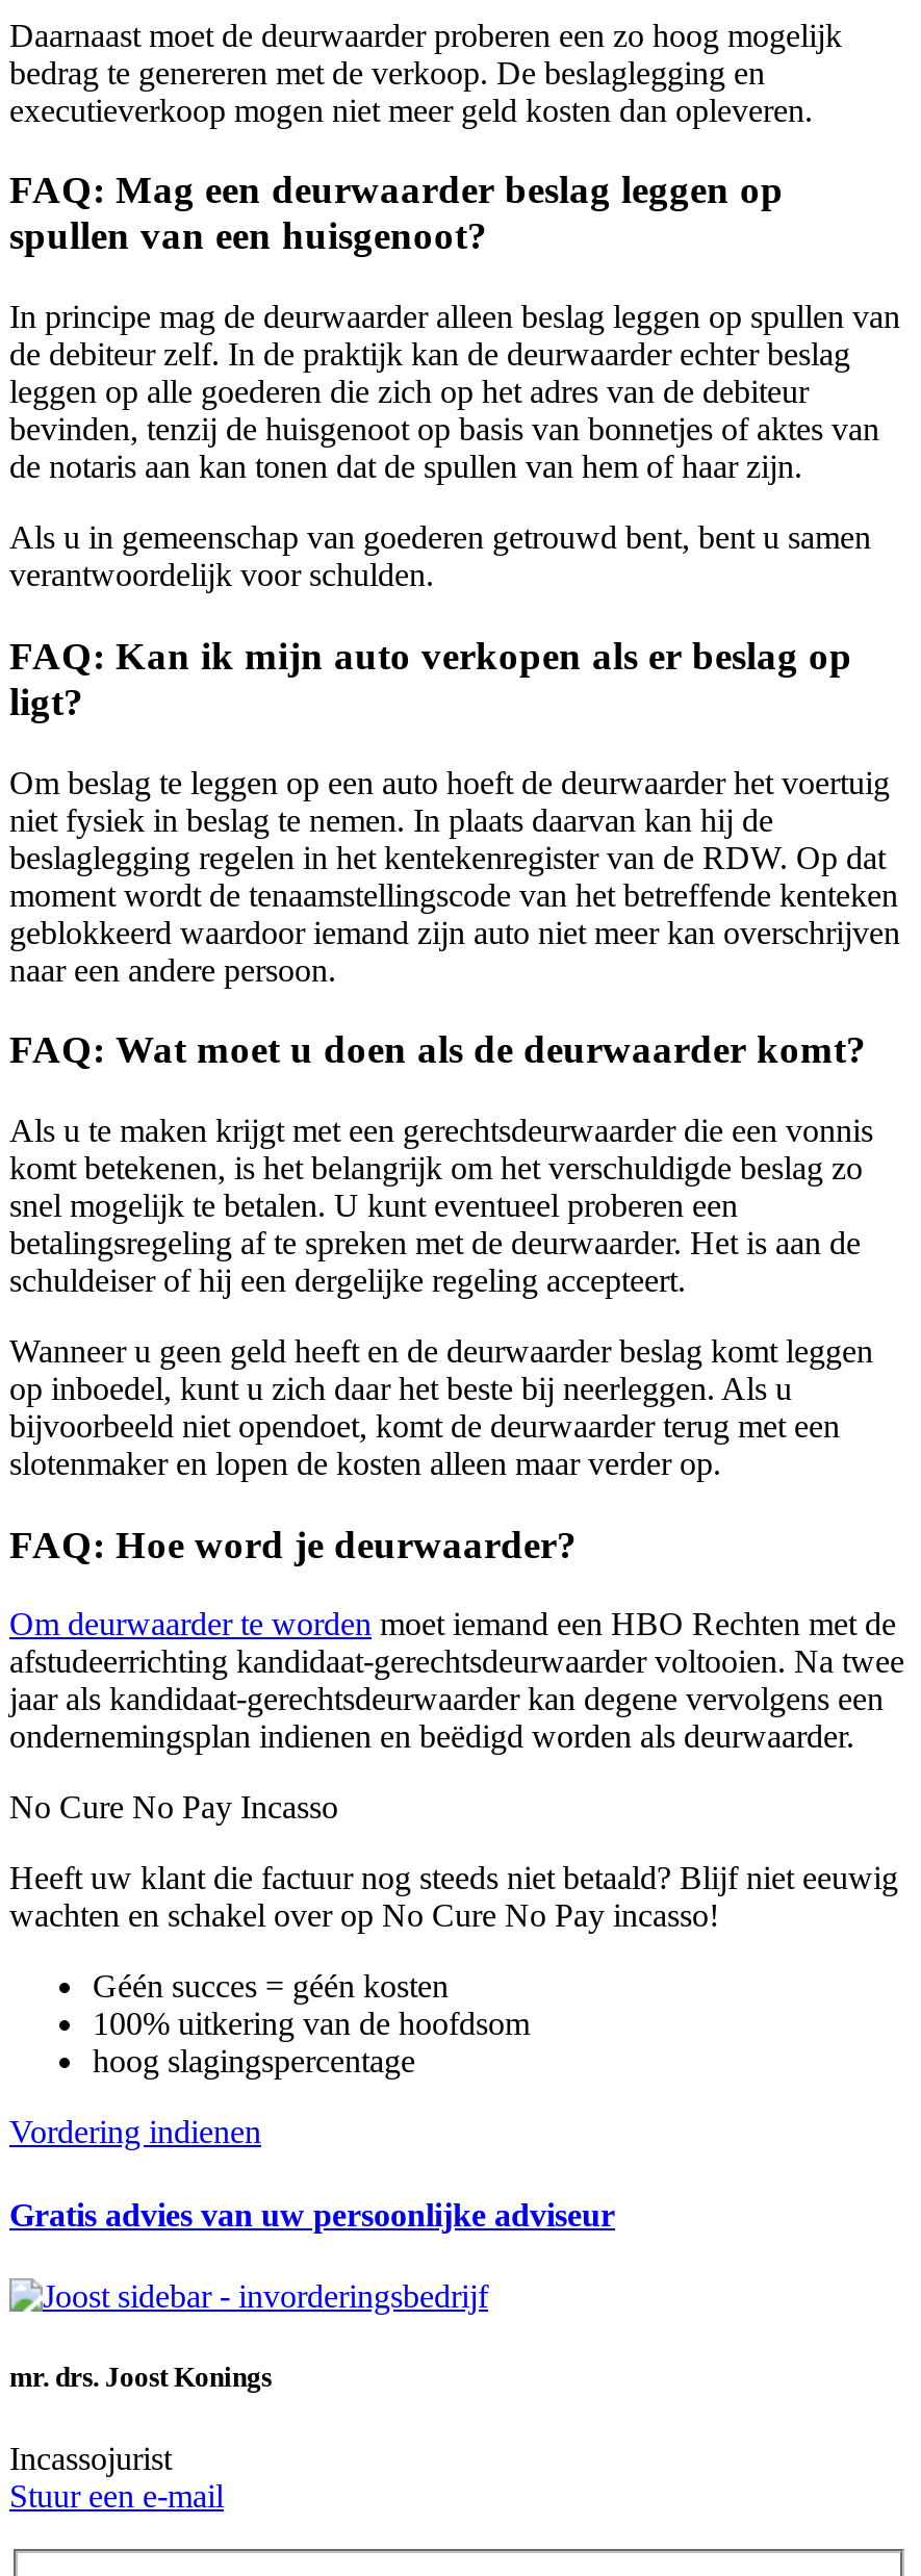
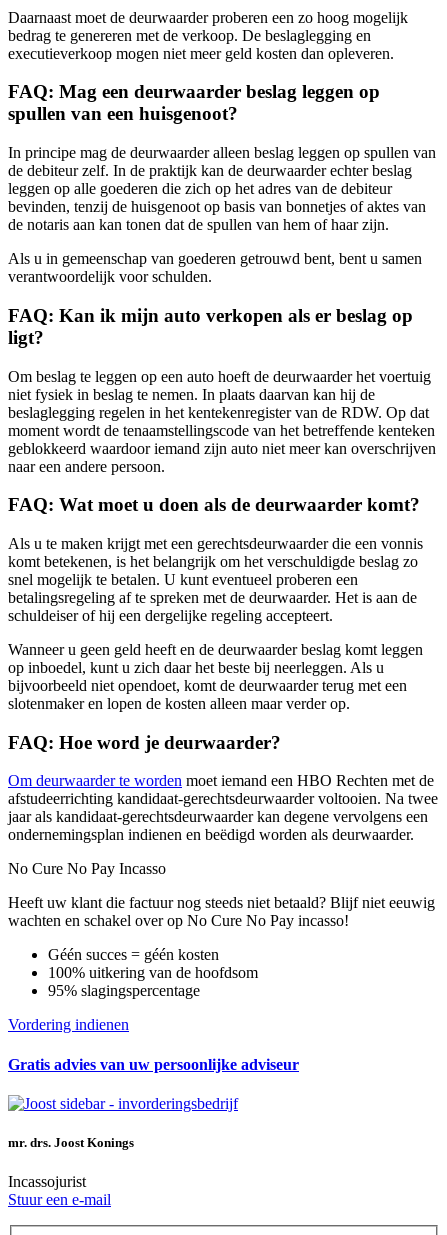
- hoog slagingspercentage
+ 95% slagingspercentage
